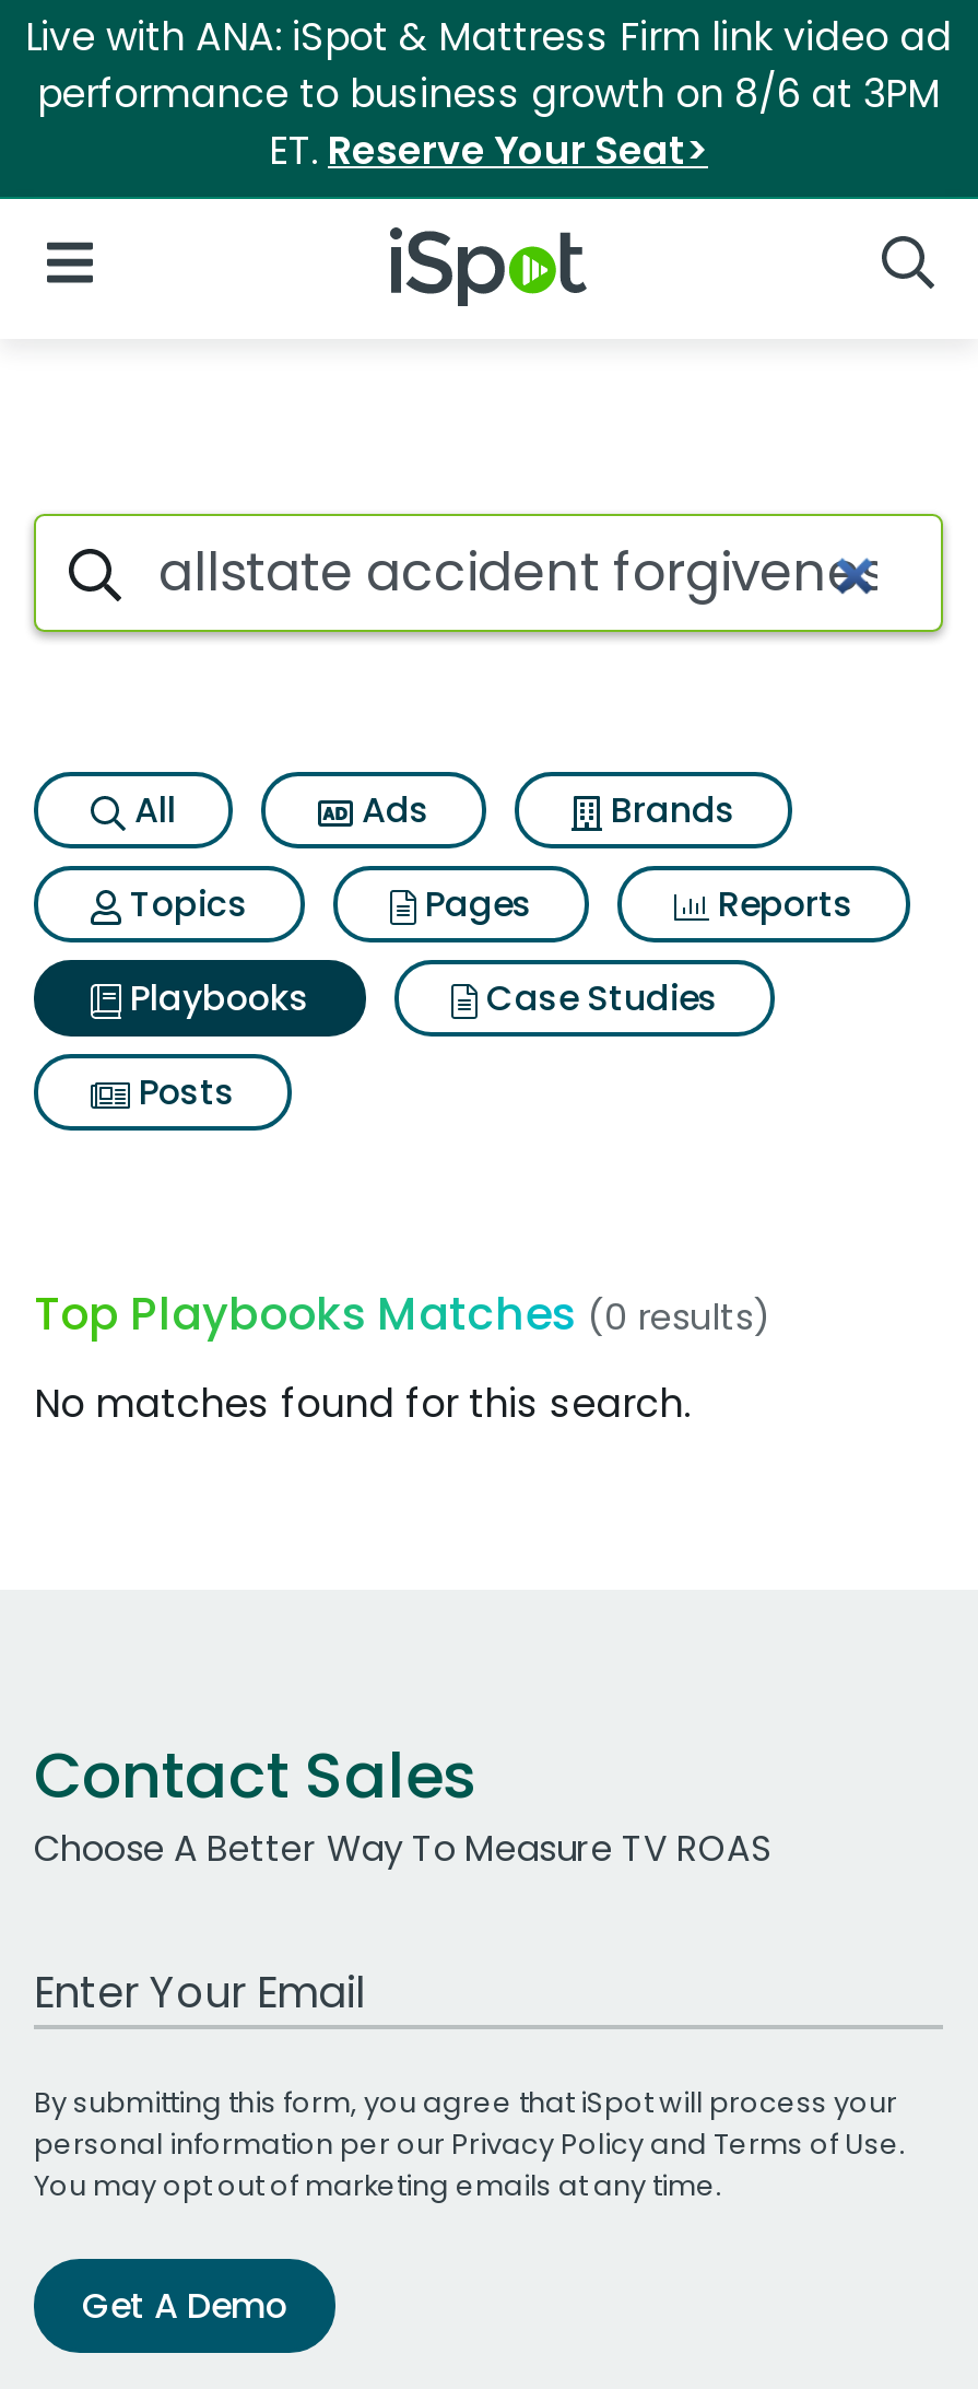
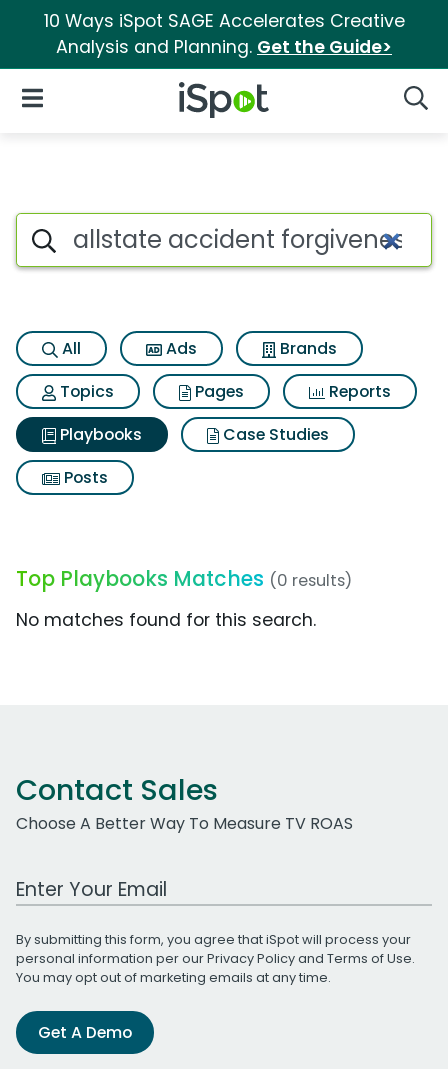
- Live with ANA: iSpot & Mattress Firm link video ad
- performance to business growth on 8/6 at 3PM
- ET. Reserve Your Seat>
+ 10 Ways iSpot SAGE Accelerates Creative
+ Analysis and Planning. Get the Guide>
